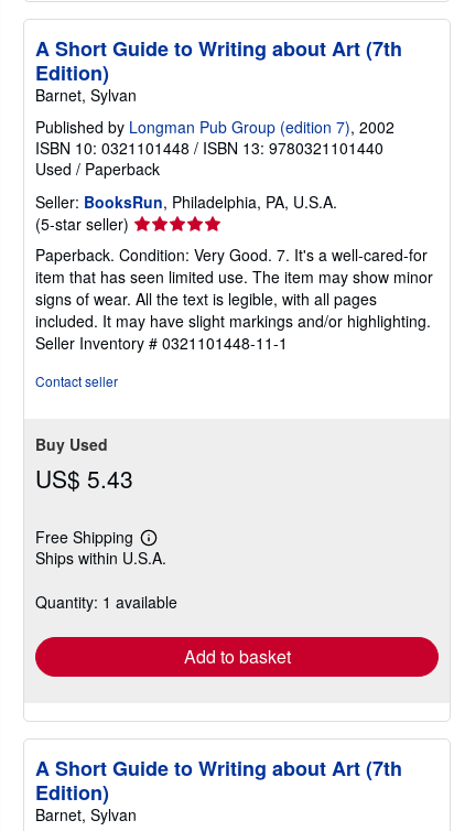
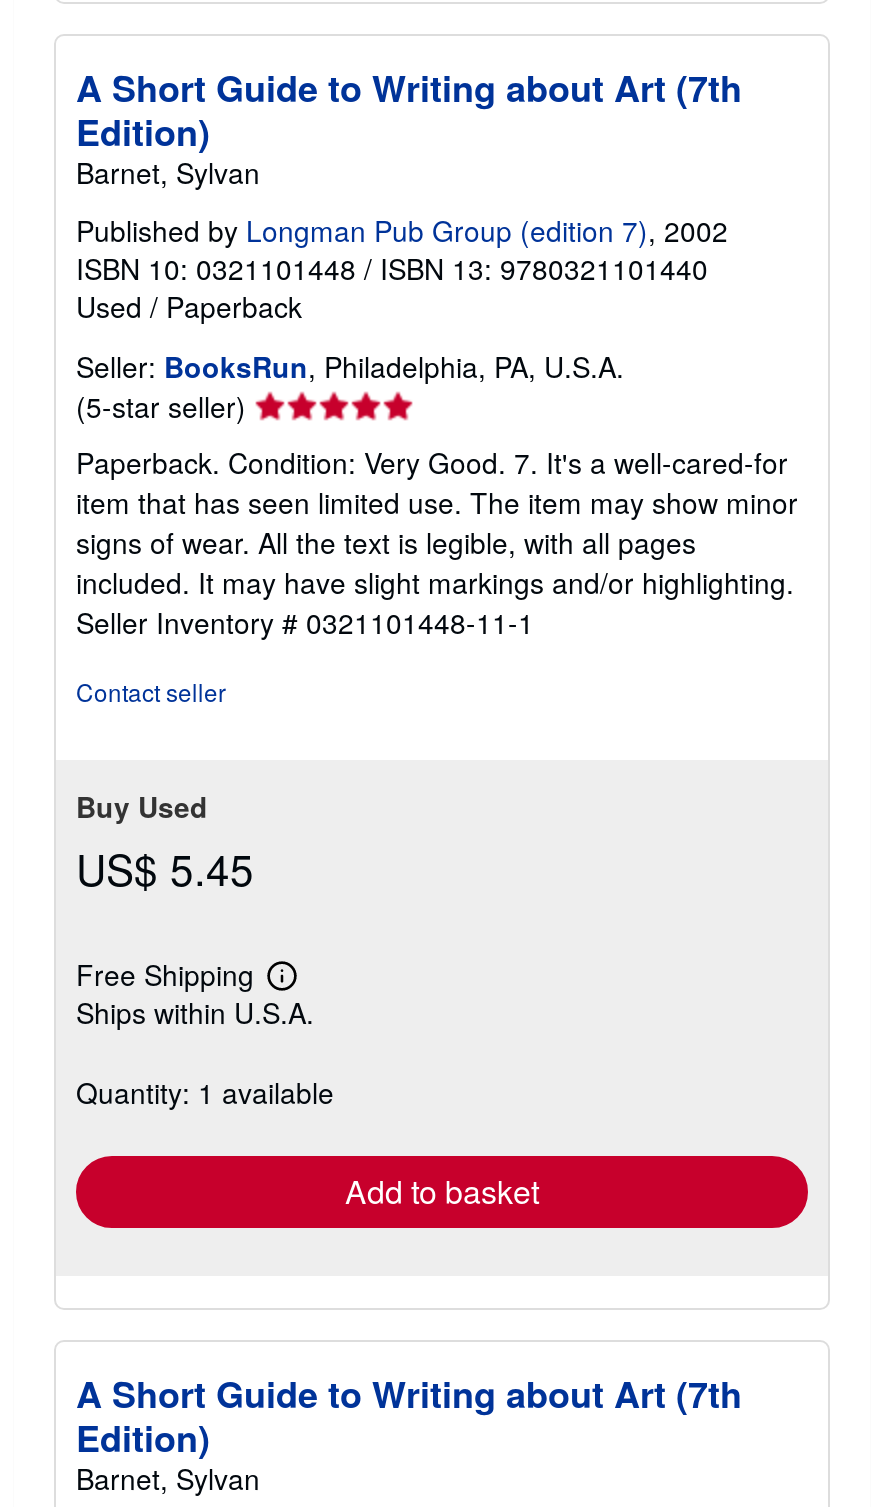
- US$ 5.43
+ US$ 5.45
